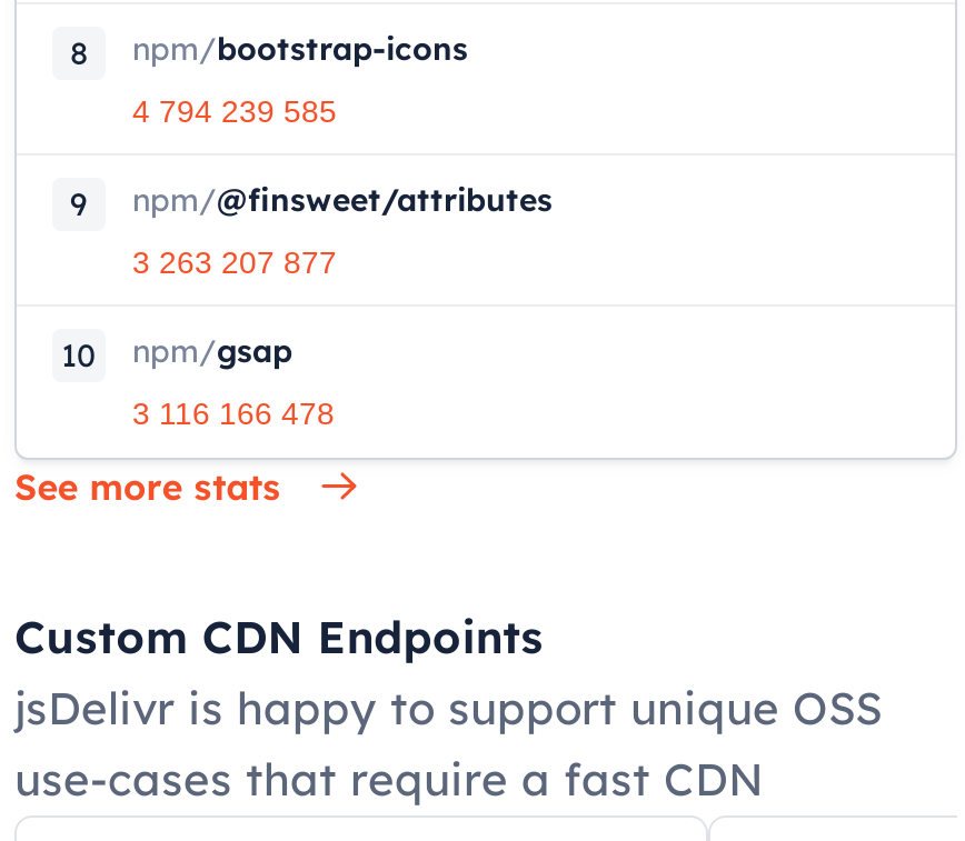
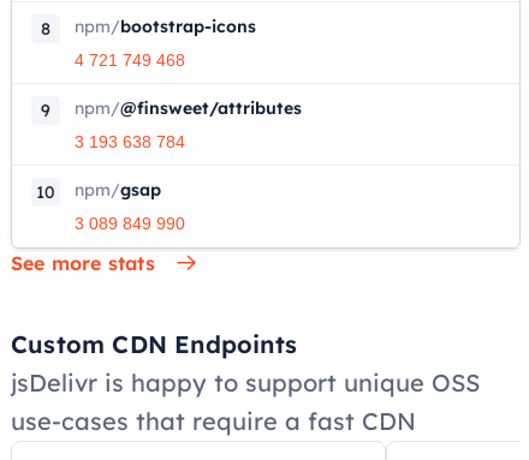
- 4 794 239 585
+ 4 721 749 468

- 3 263 207 877
+ 3 193 638 784

- 3 116 166 478
+ 3 089 849 990
